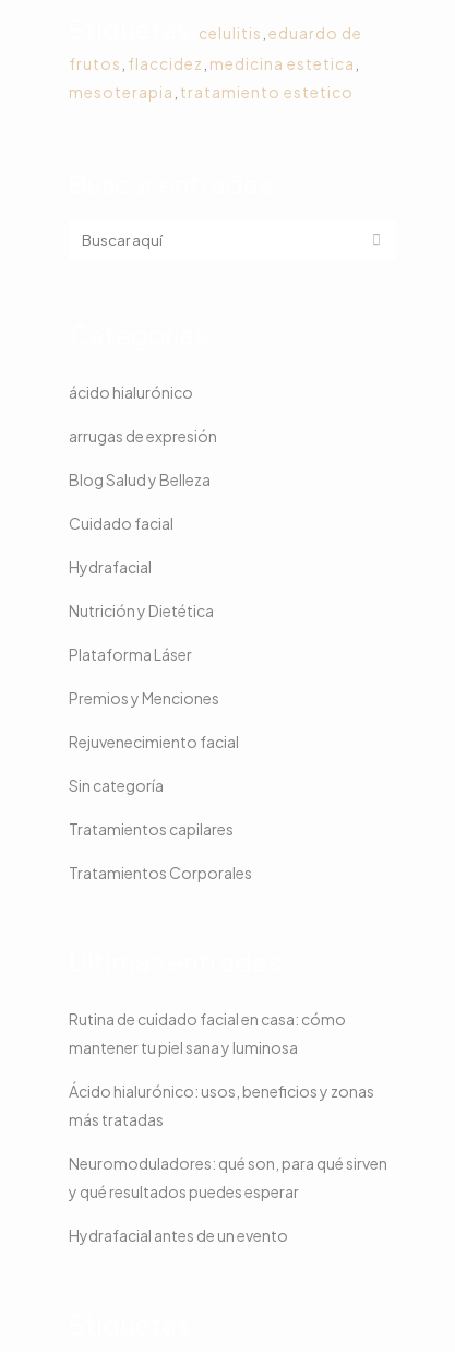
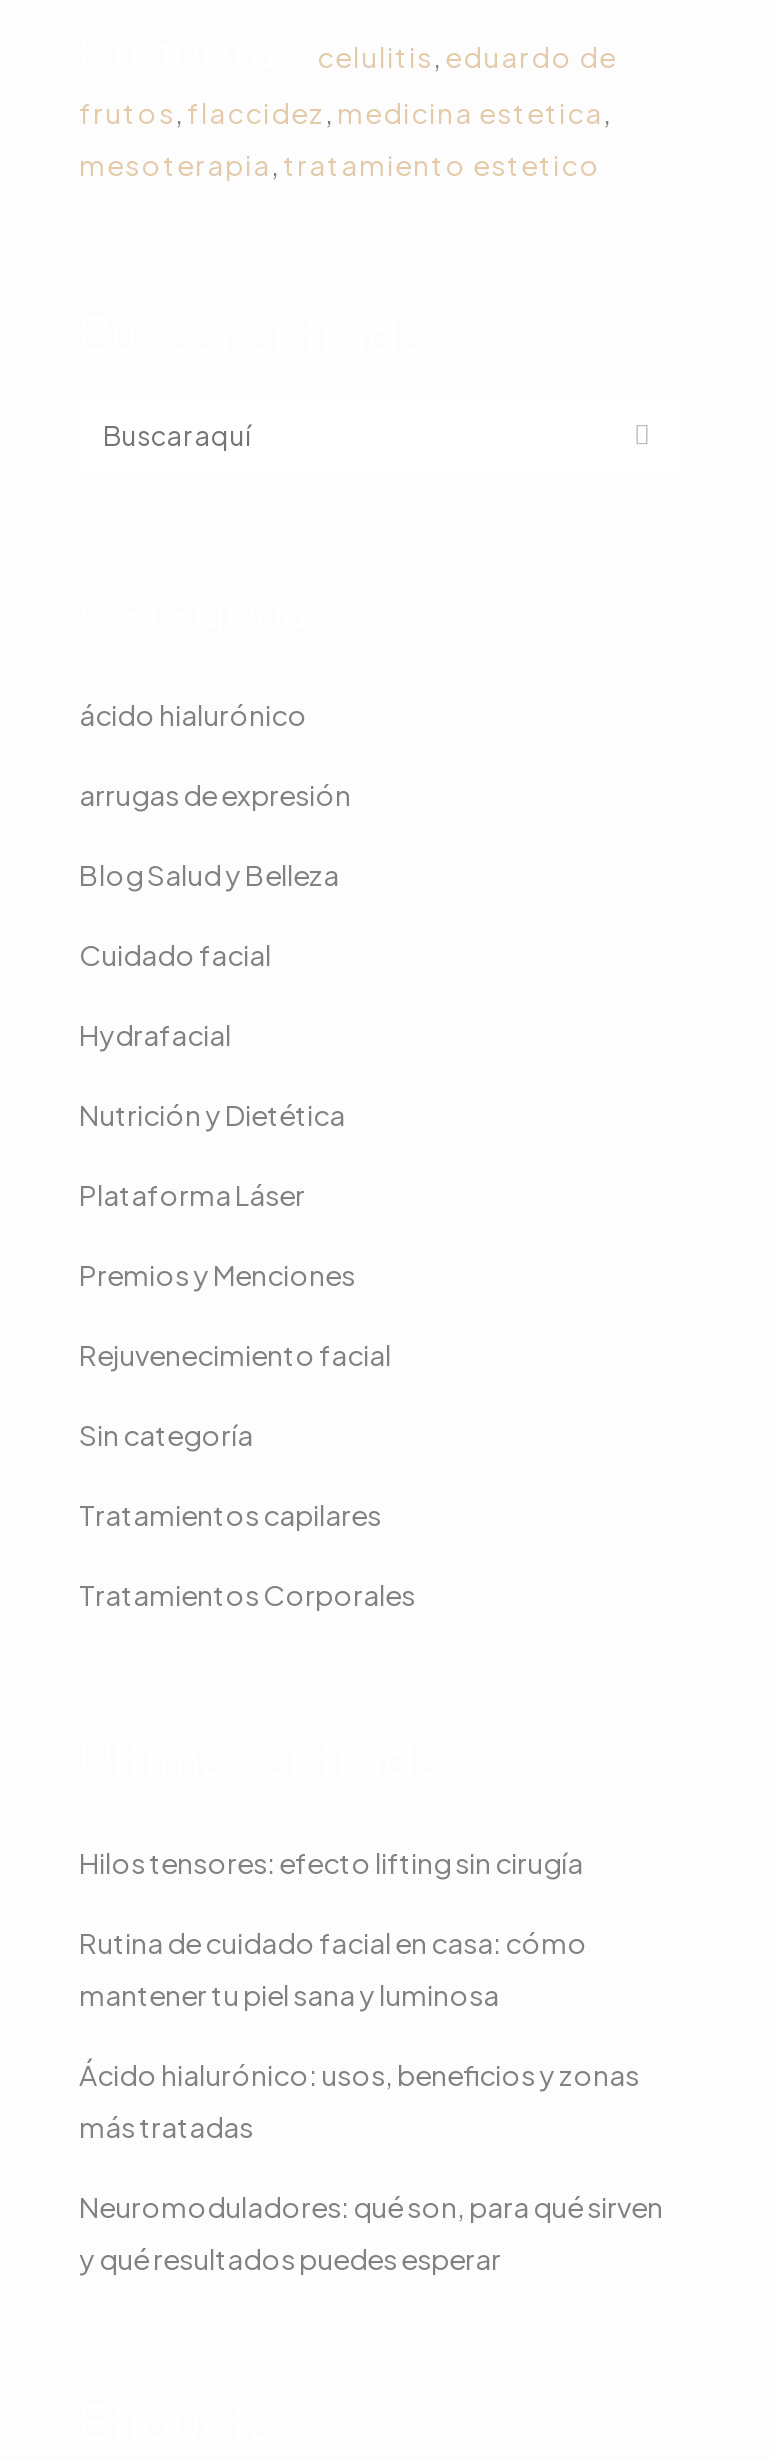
+ Hilos tensores: efecto lifting sin cirugía

moved down: Rutina de cuidado facial en casa: cómo | mantener tu piel sana y luminosa | Ácido hialurónico: usos, beneficios y zonas | más tratadas | Neuromoduladores: qué son, para qué sirven | y qué resultados puedes esperar

- Hydrafacial antes de un evento
